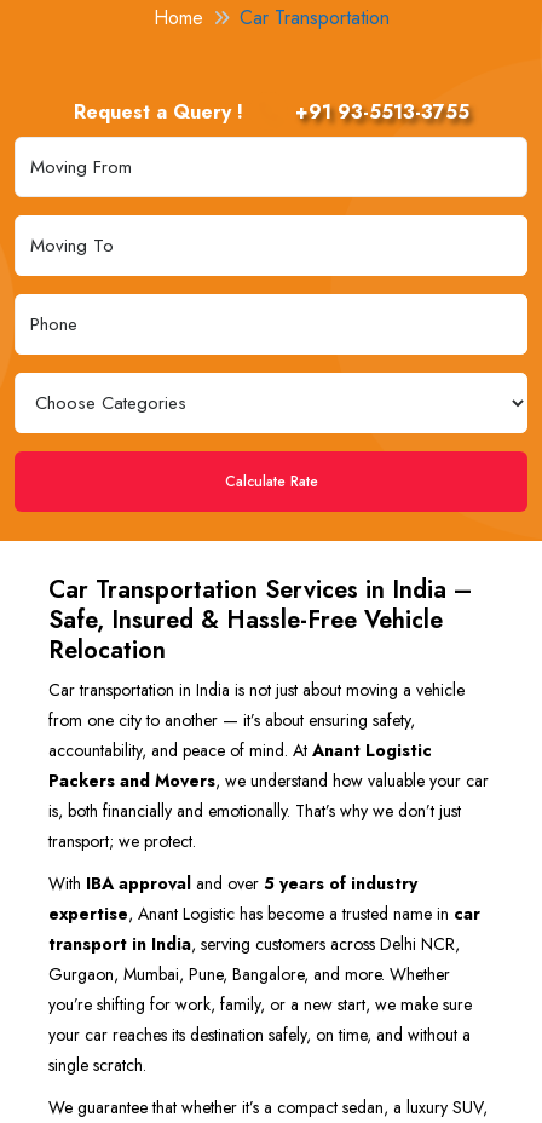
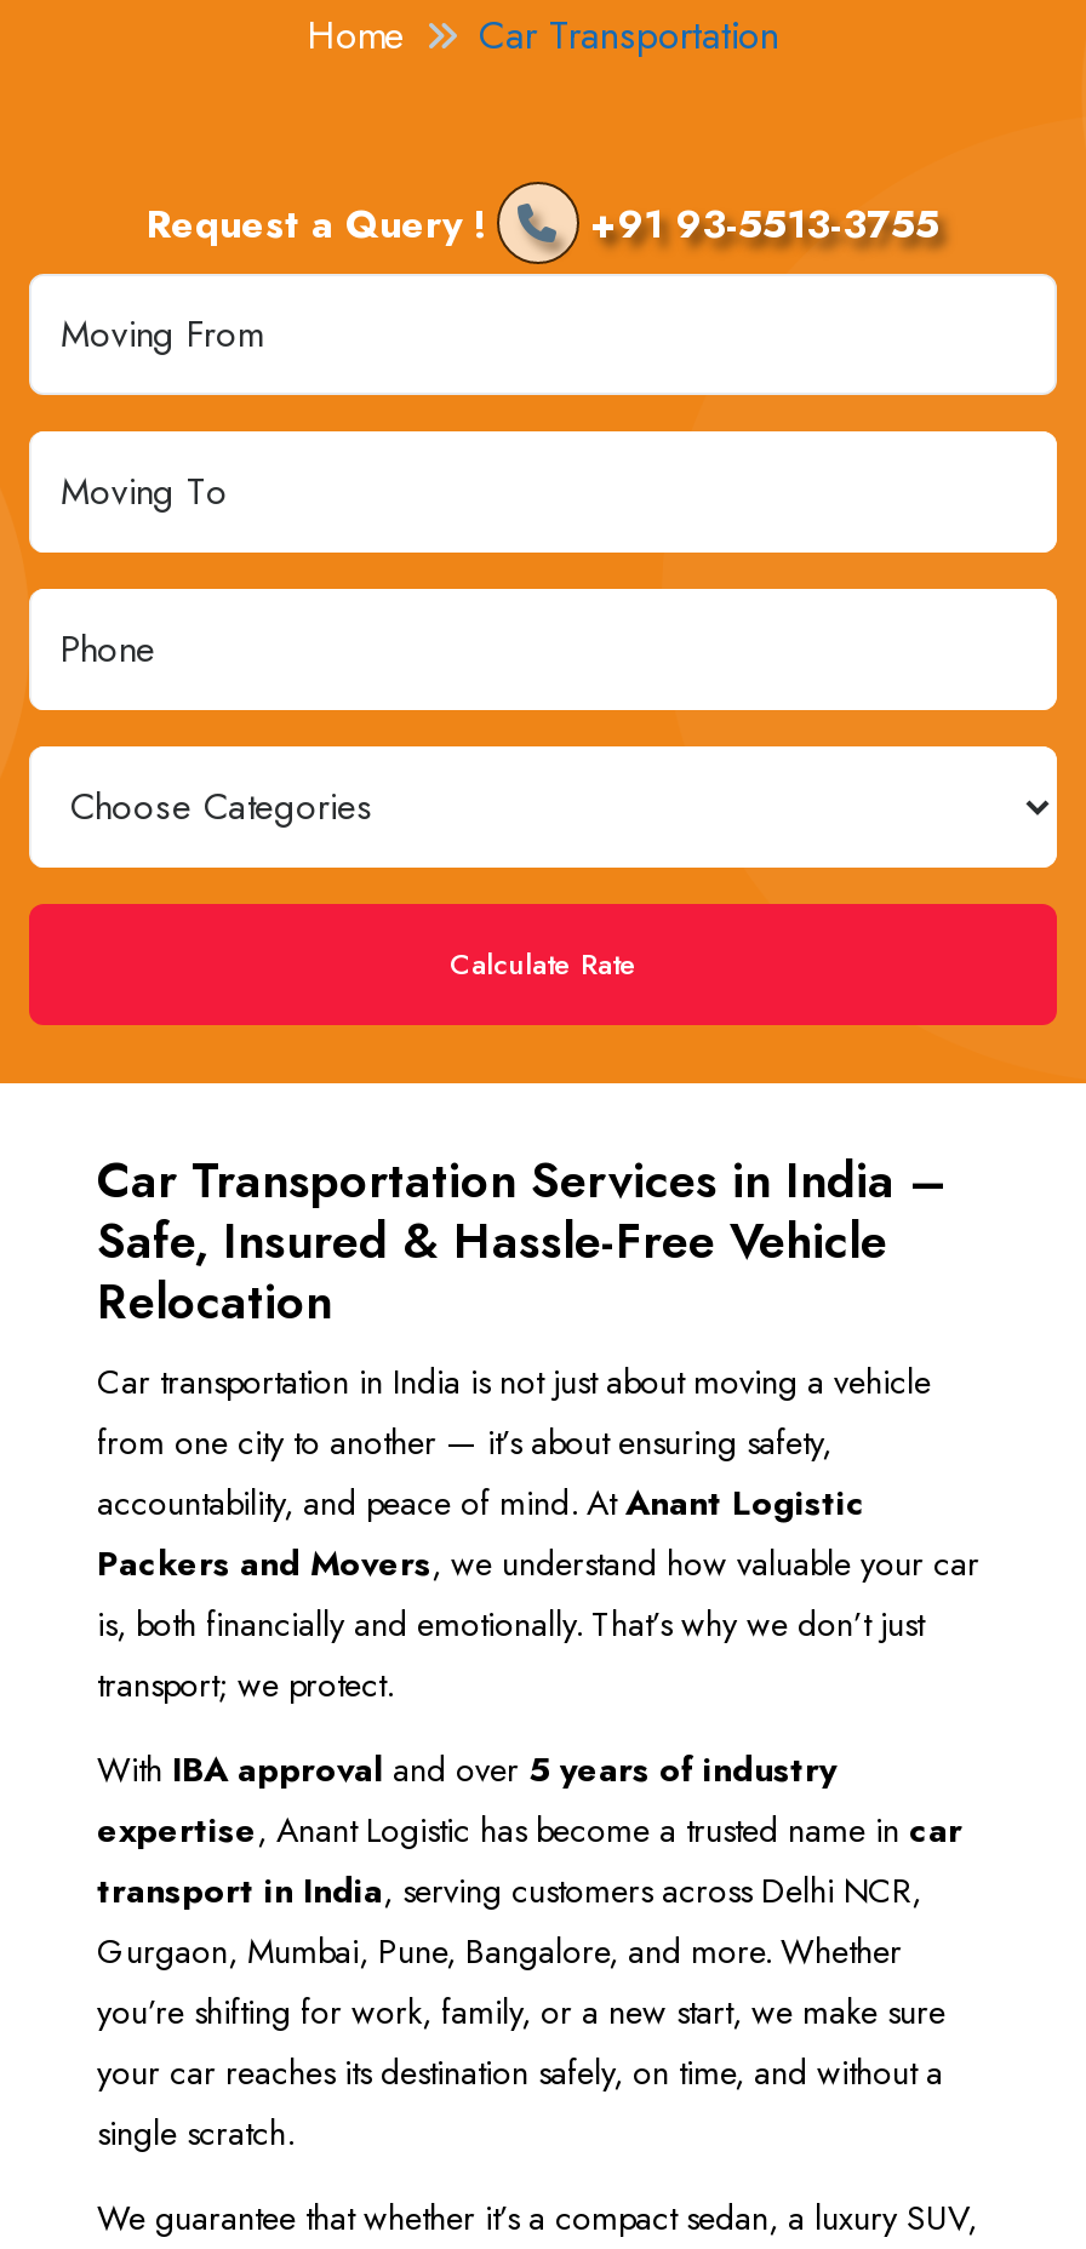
+ [image]
